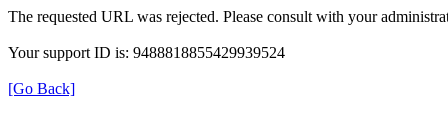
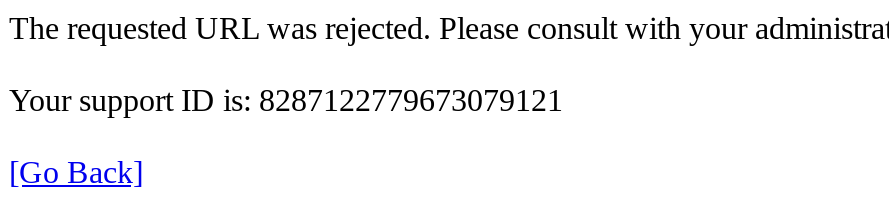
- Your support ID is: 9488818855429939524
+ Your support ID is: 8287122779673079121
